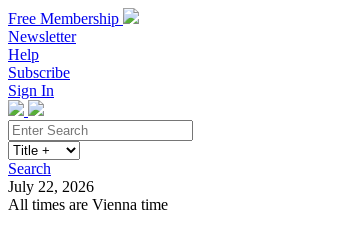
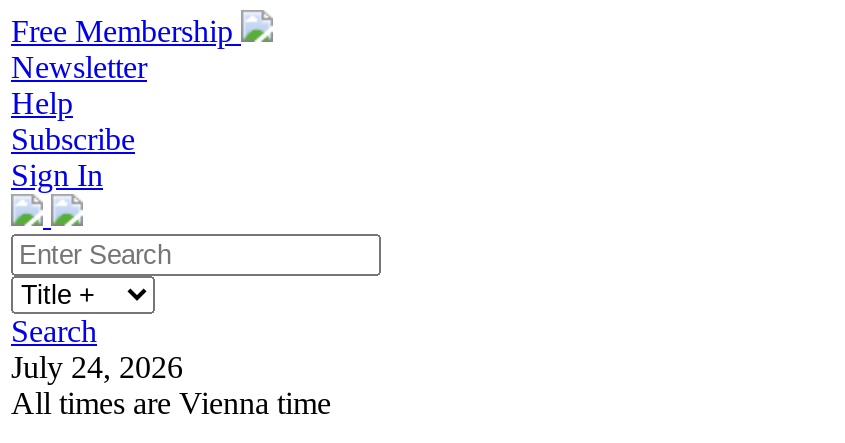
- July 22, 2026
+ July 24, 2026
